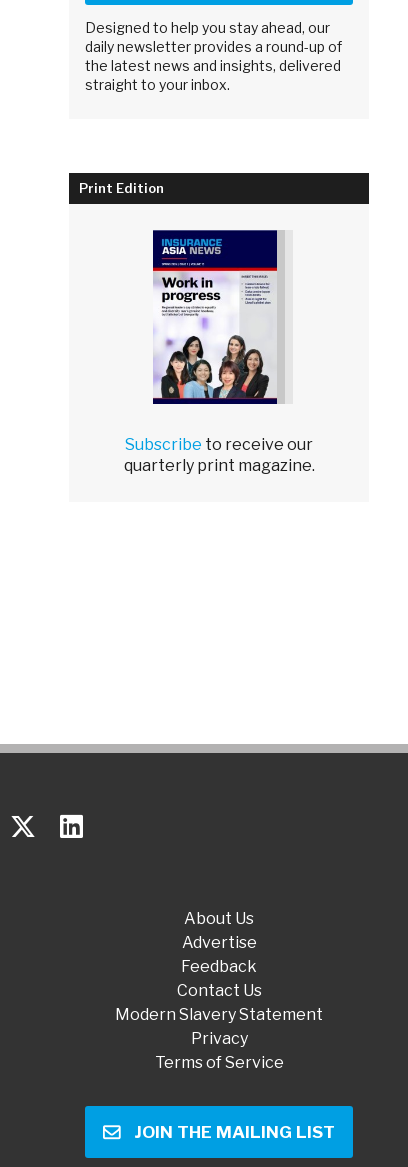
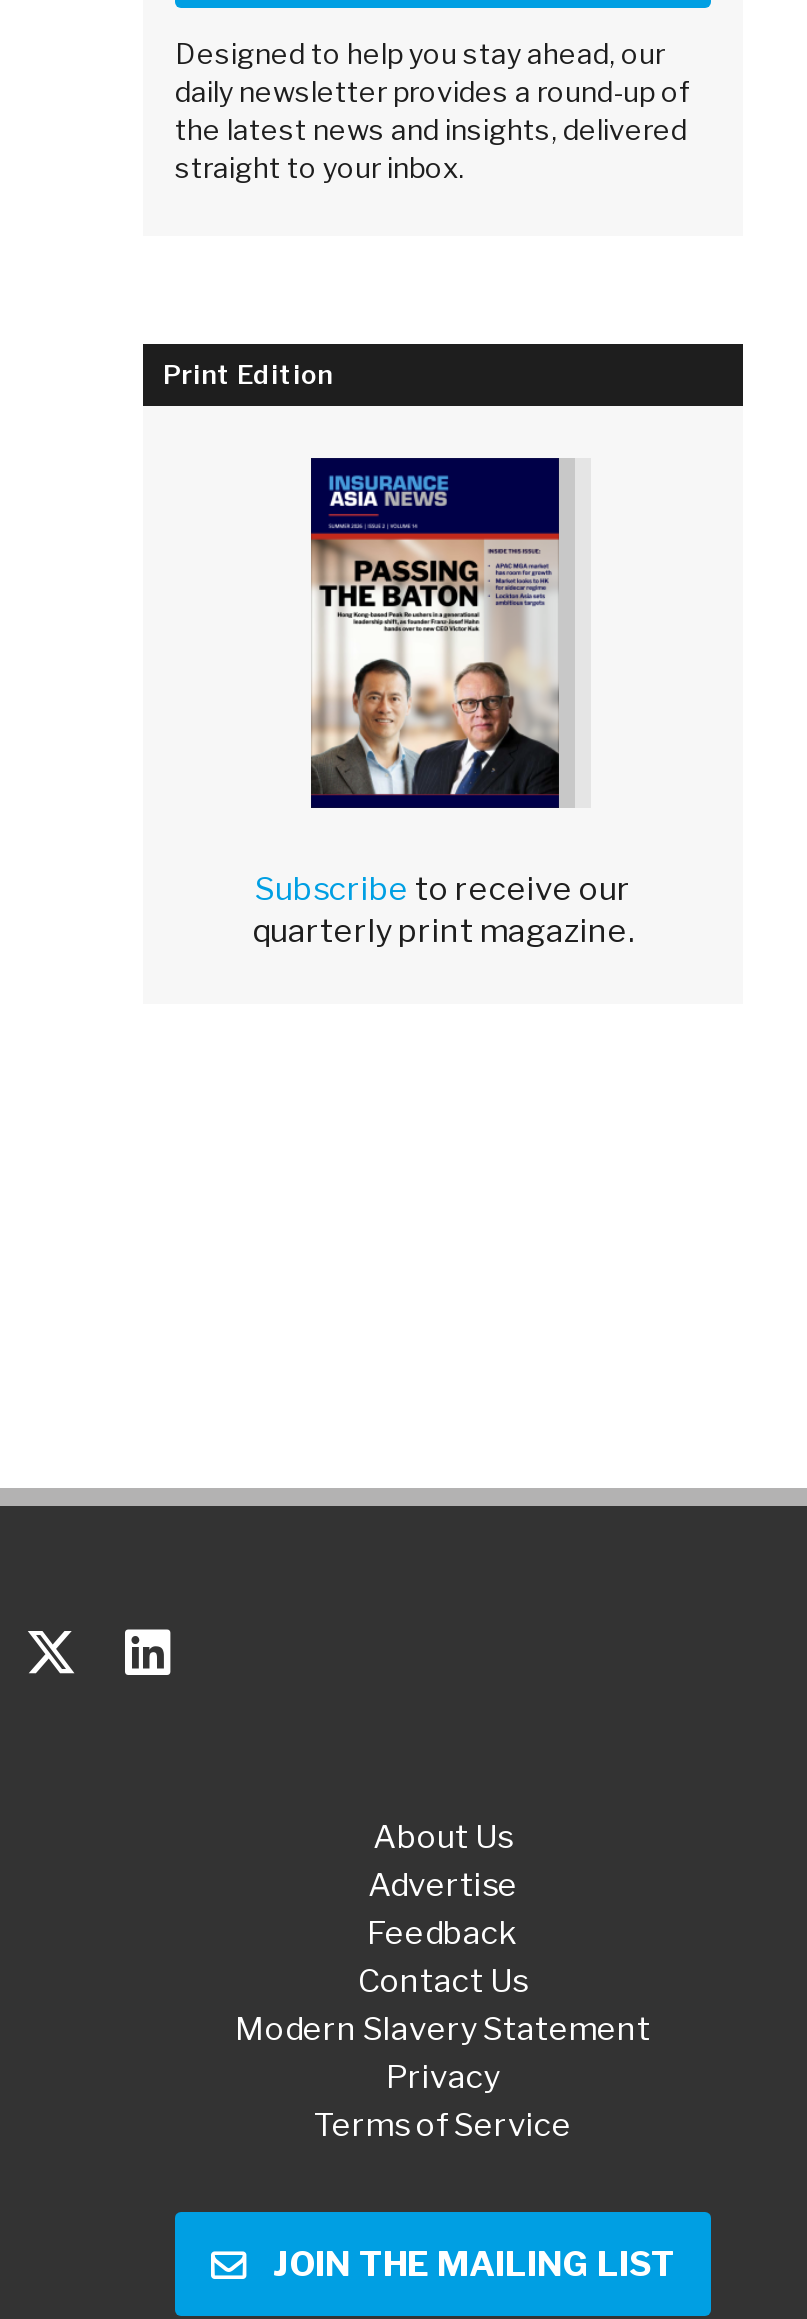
- [image]
+ [image]
